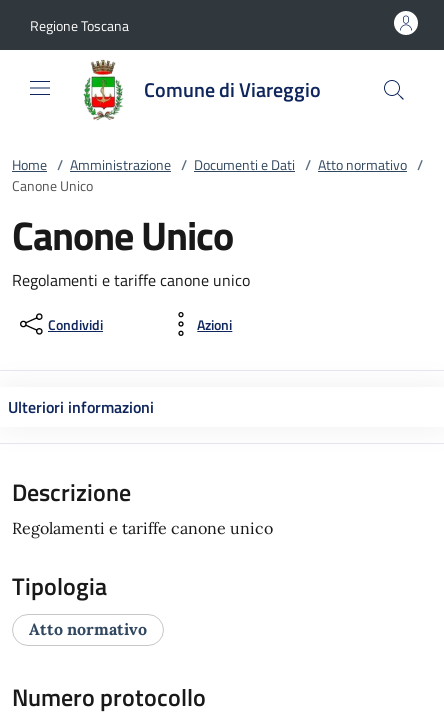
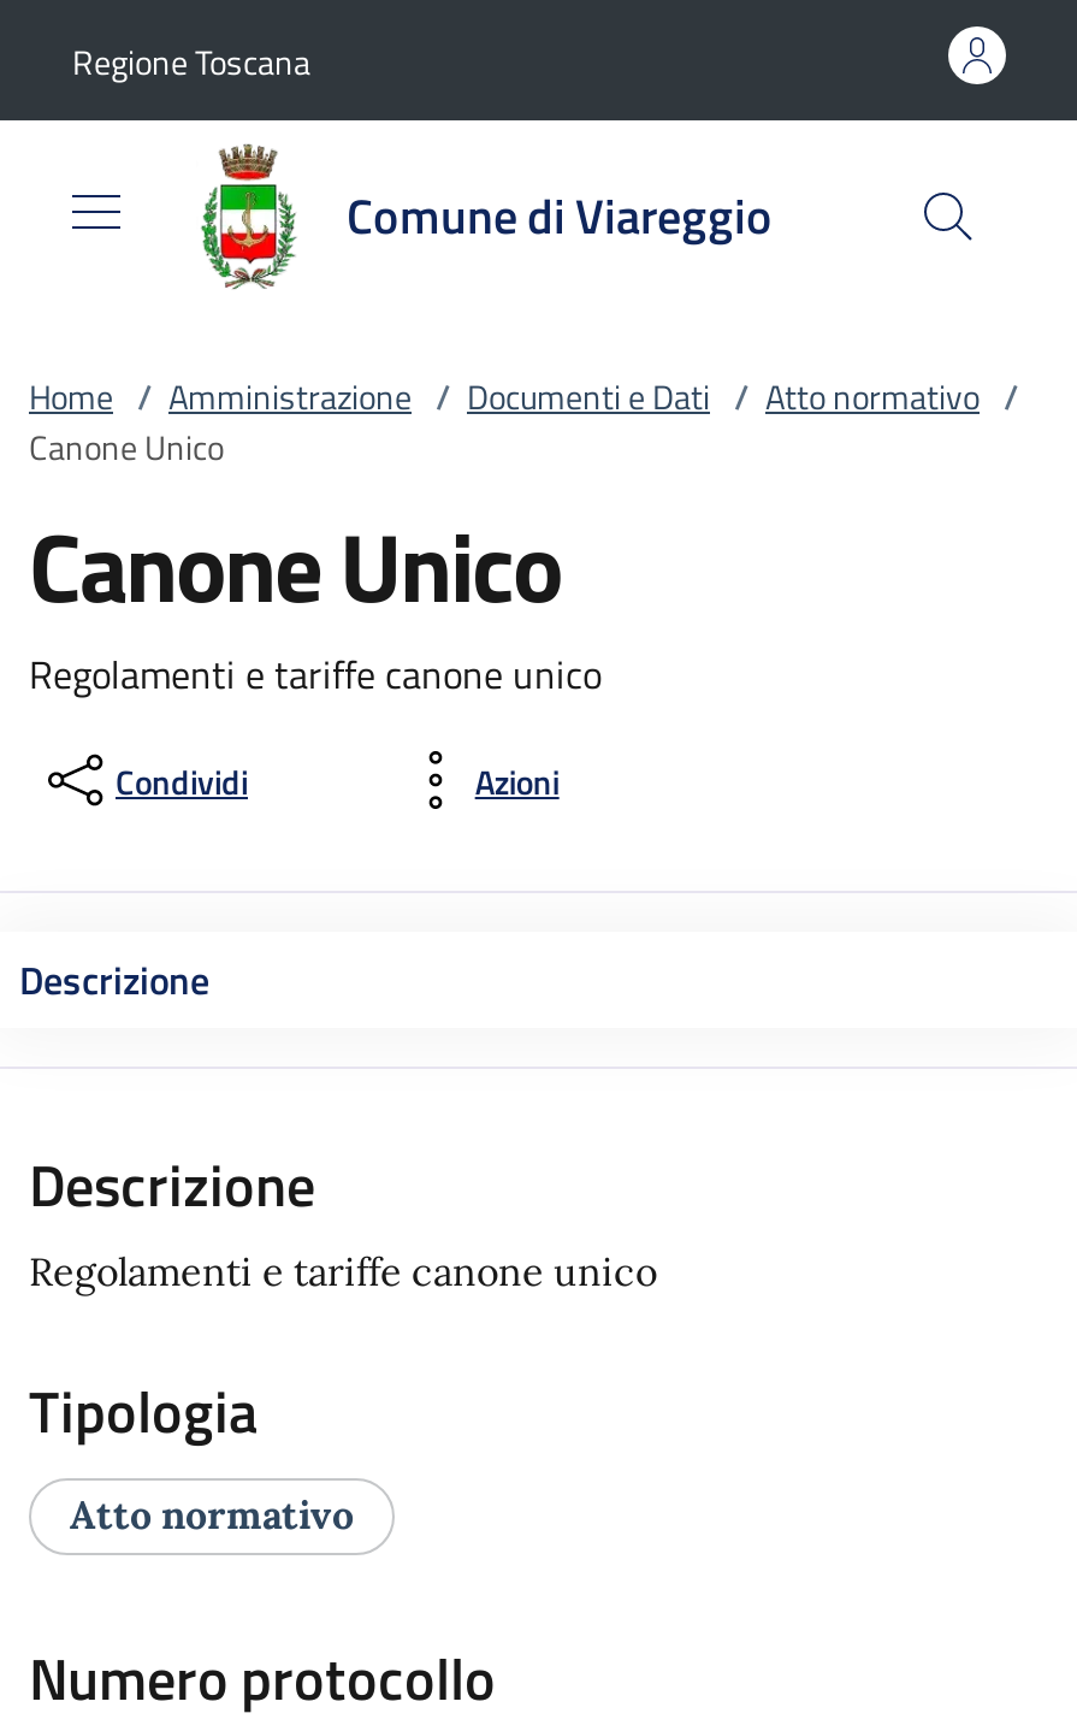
- Ulteriori informazioni
+ Descrizione
